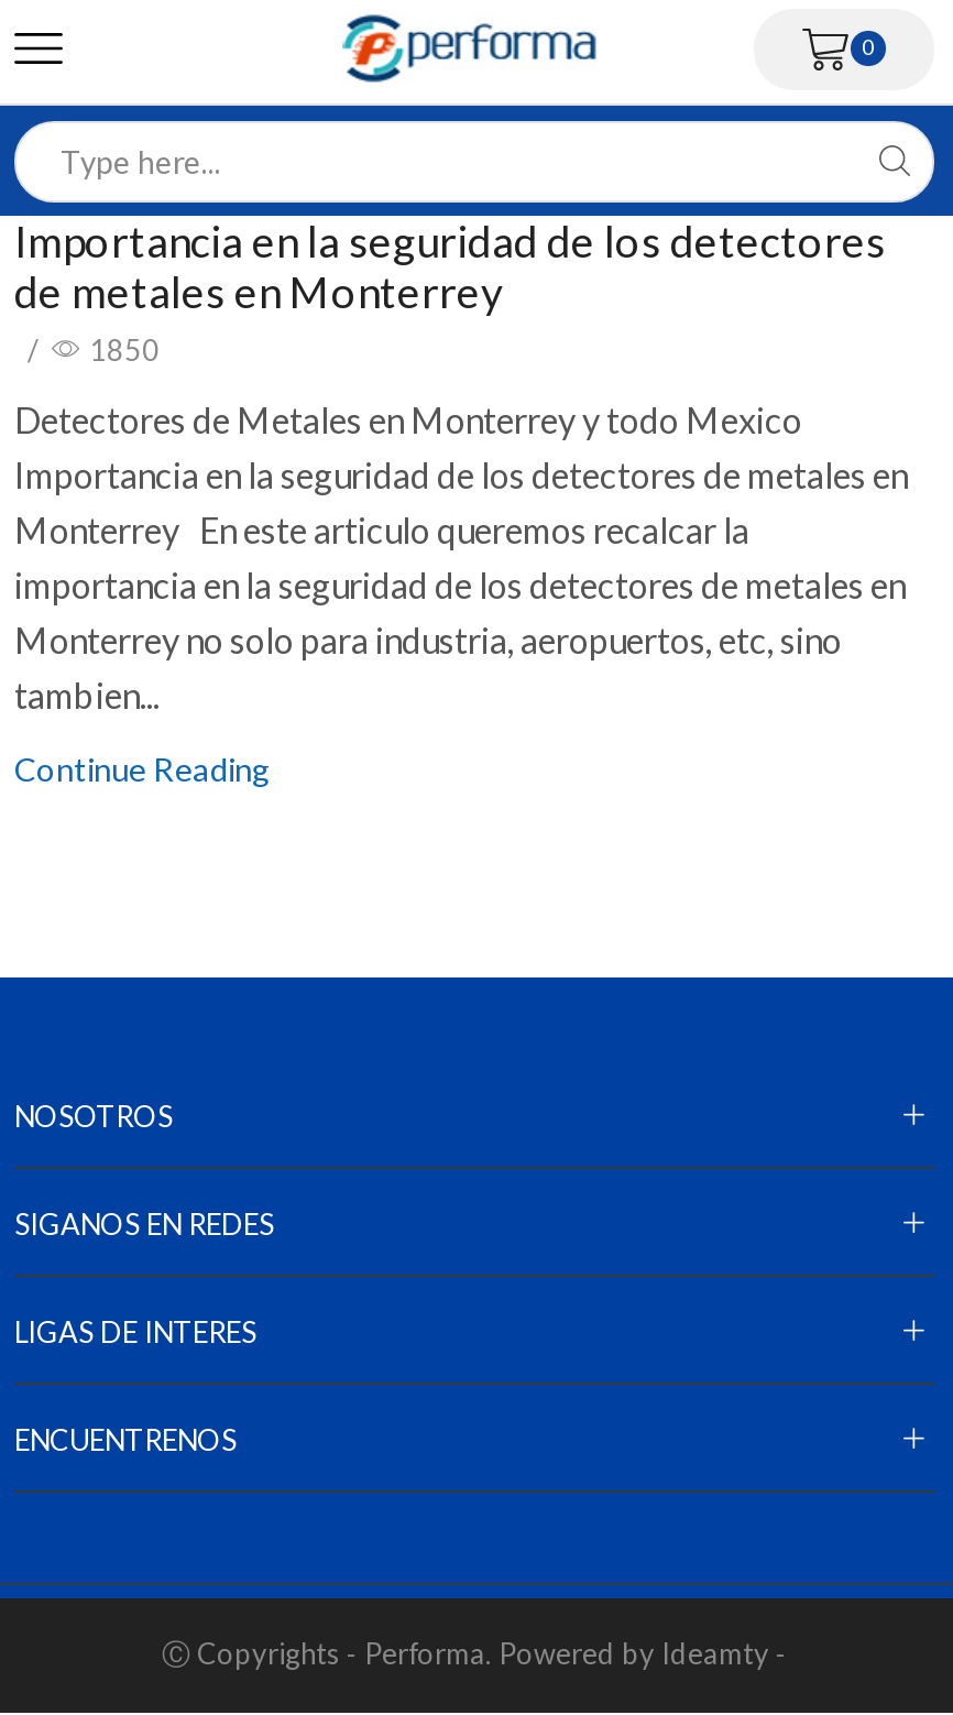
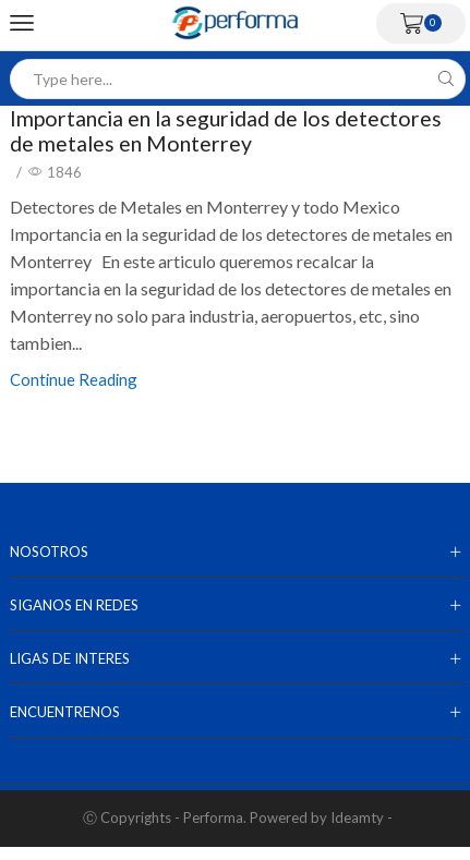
- 1850
+ 1846
